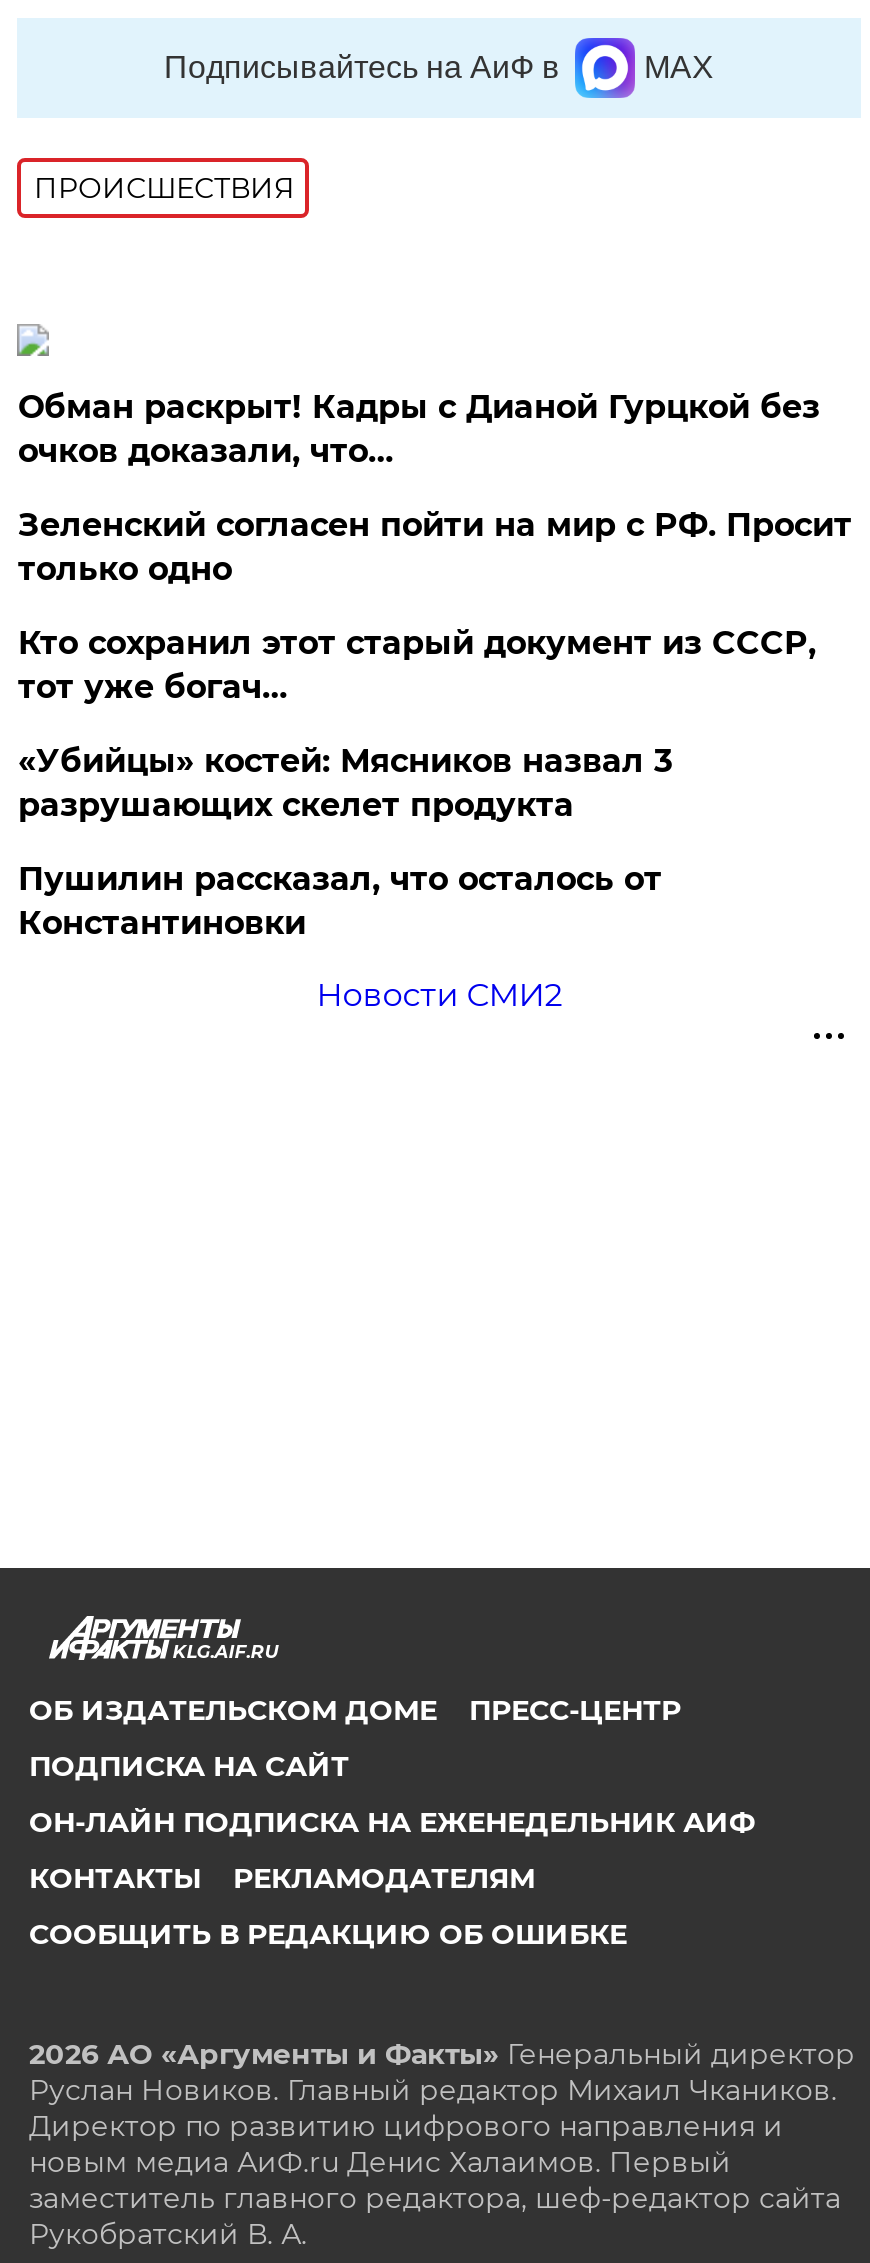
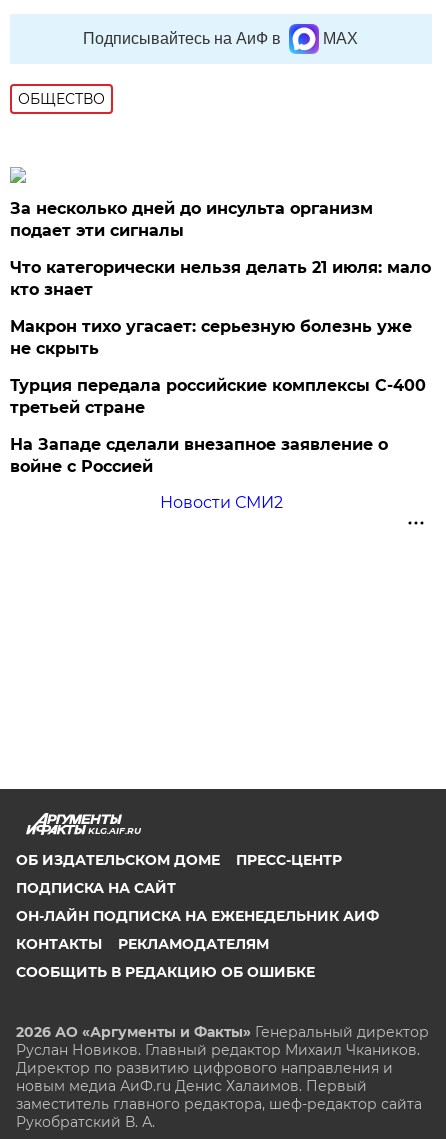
- ПРОИСШЕСТВИЯ
+ ОБЩЕСТВО

- Обман раскрыт! Кадры с Дианой Гурцкой без
- очков доказали, что…
+ За несколько дней до инсульта организм
+ подает эти сигналы

- Зеленский согласен пойти на мир с РФ. Просит
- только одно
+ Что категорически нельзя делать 21 июля: мало
+ кто знает

- Кто сохранил этот старый документ из СССР,
- тот уже богач…
+ Макрон тихо угасает: серьезную болезнь уже
+ не скрыть

- «Убийцы» костей: Мясников назвал 3
- разрушающих скелет продукта
+ Турция передала российские комплексы С-400
+ третьей стране

- Пушилин рассказал, что осталось от
- Константиновки
+ На Западе сделали внезапное заявление о
+ войне с Россией
